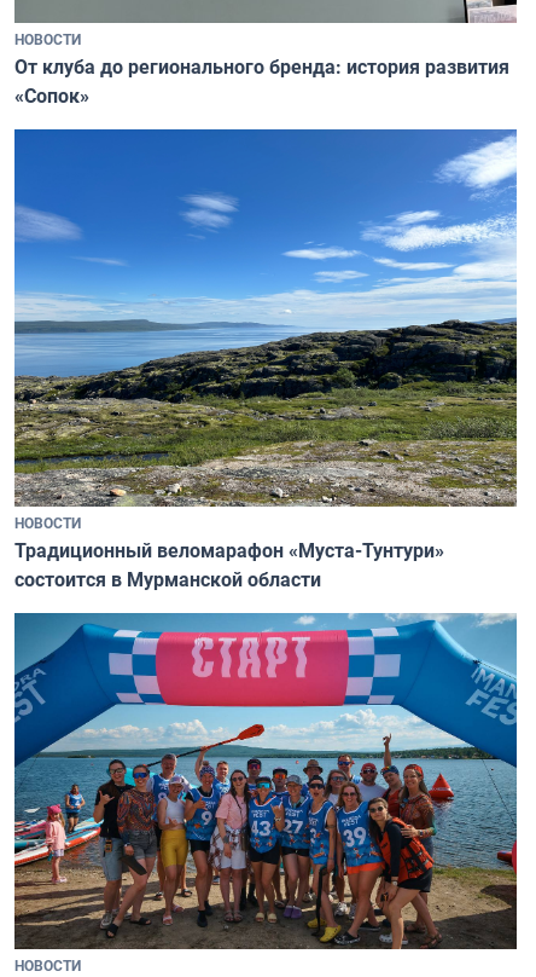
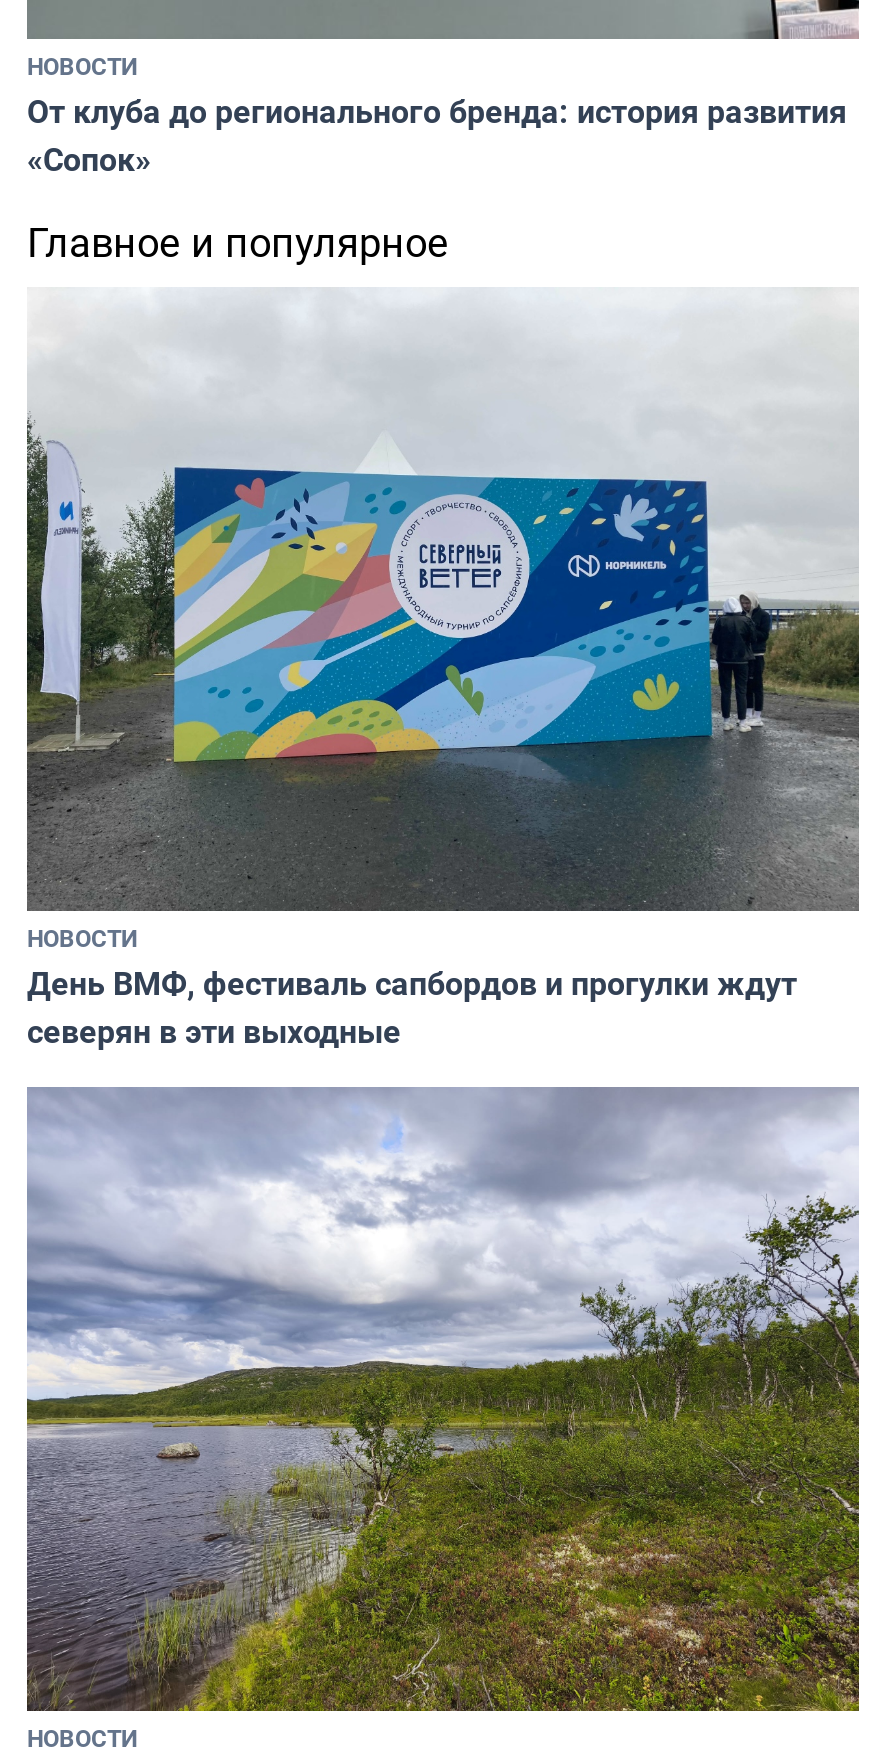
+ Главное и популярное

- [image]
- Традиционный веломарафон «Муста-Тунтури»
- состоится в Мурманской области
+ [image]
+ День ВМФ, фестиваль сапбордов и прогулки ждут
+ северян в эти выходные

- [image]
+ [image]
